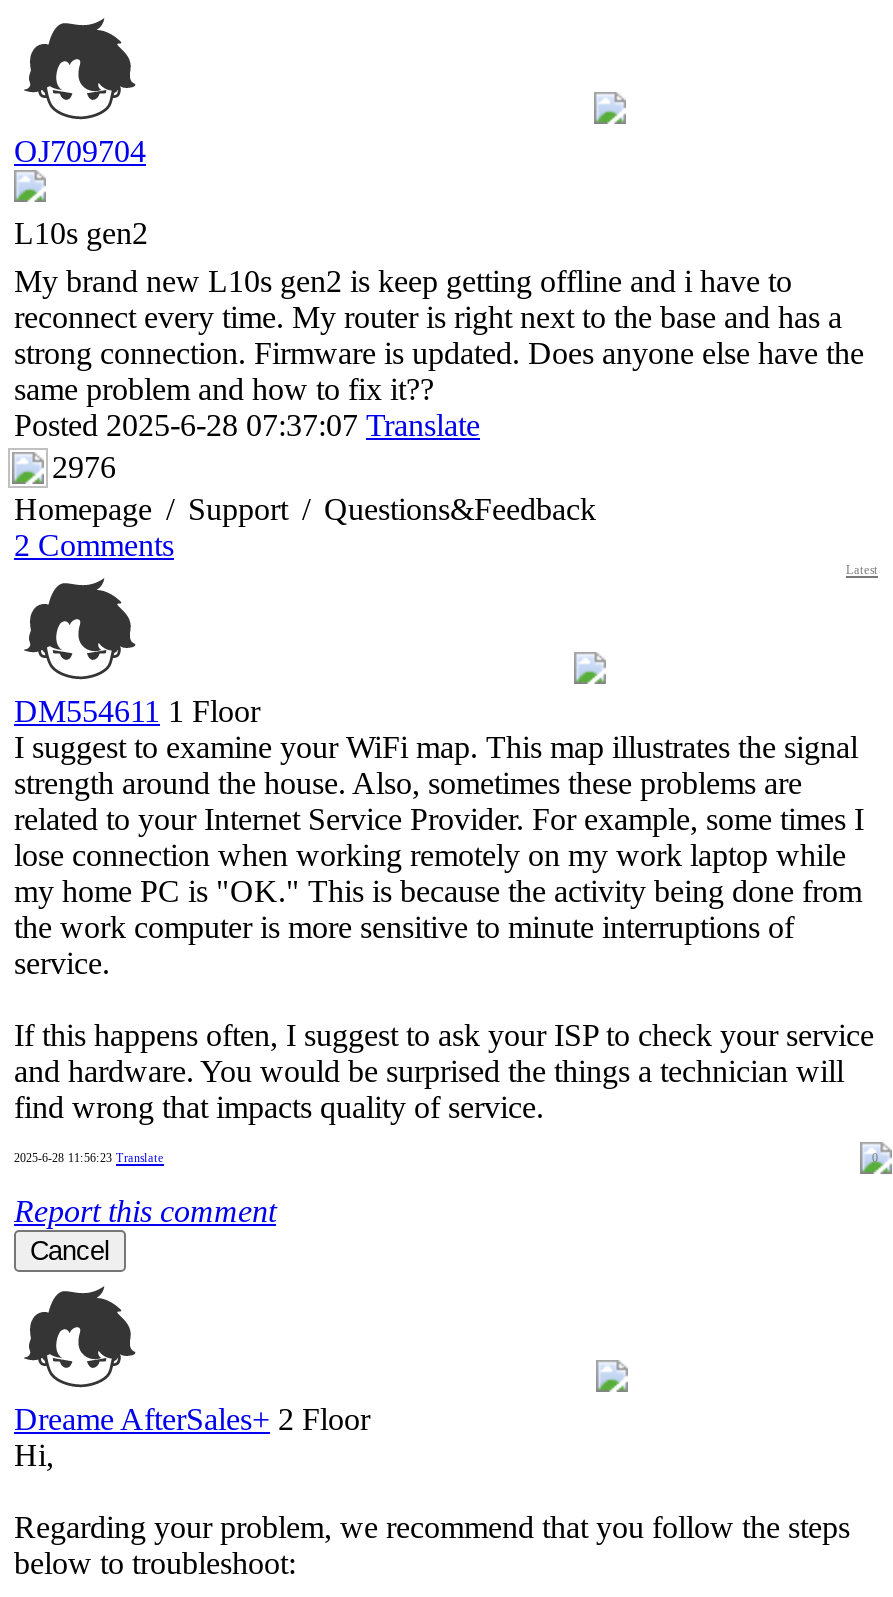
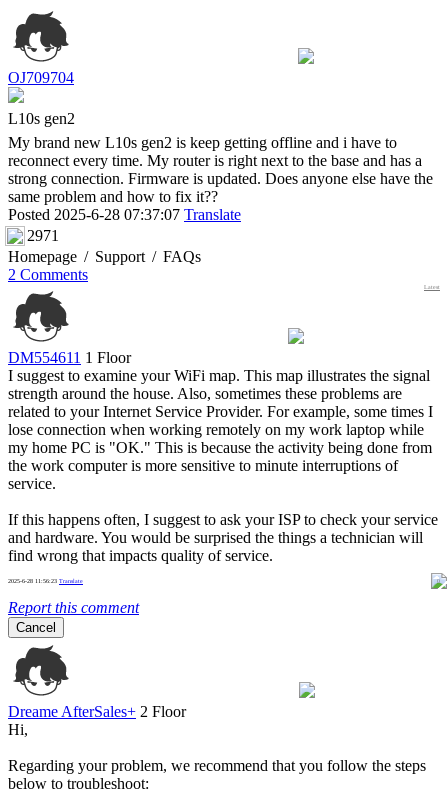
- 2976
+ 2971

- Homepage / Support / Questions&Feedback
+ Homepage / Support / FAQs
